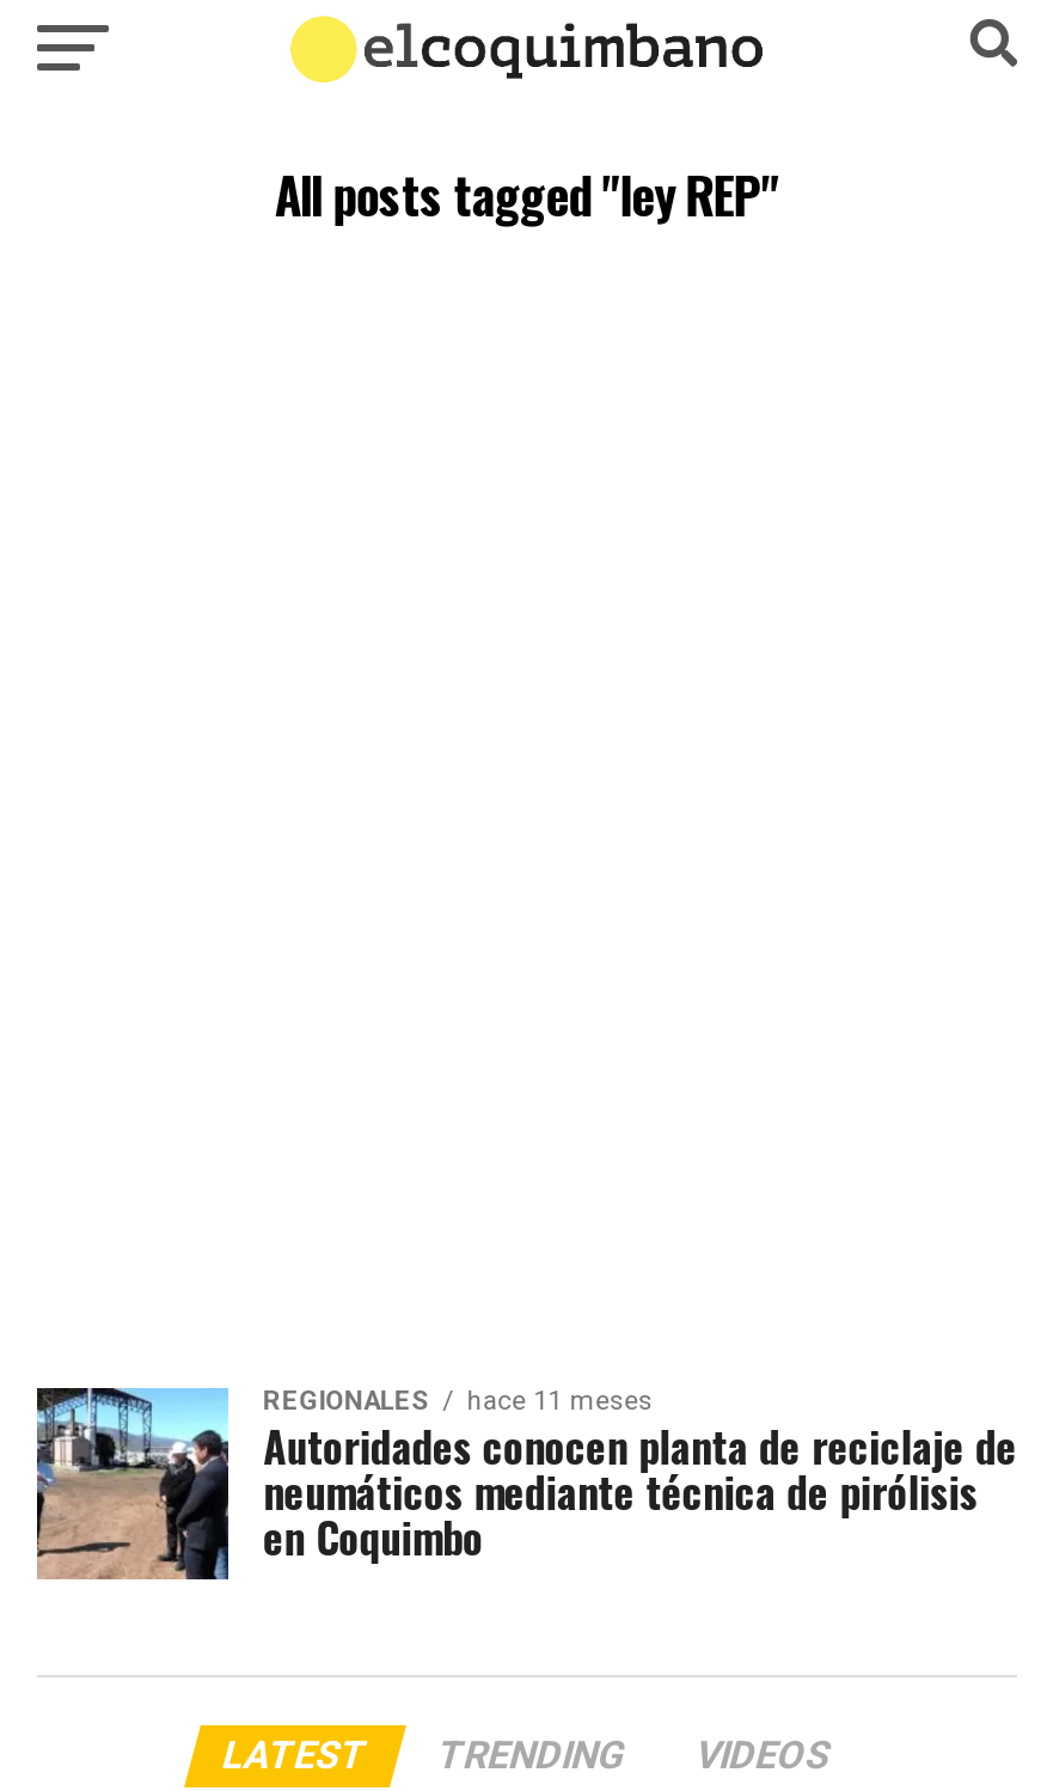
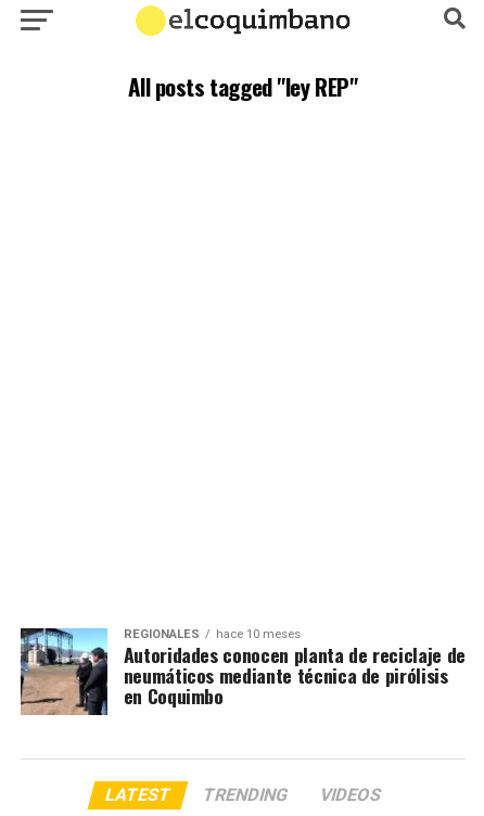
- REGIONALES hace 11 meses
+ REGIONALES hace 10 meses
